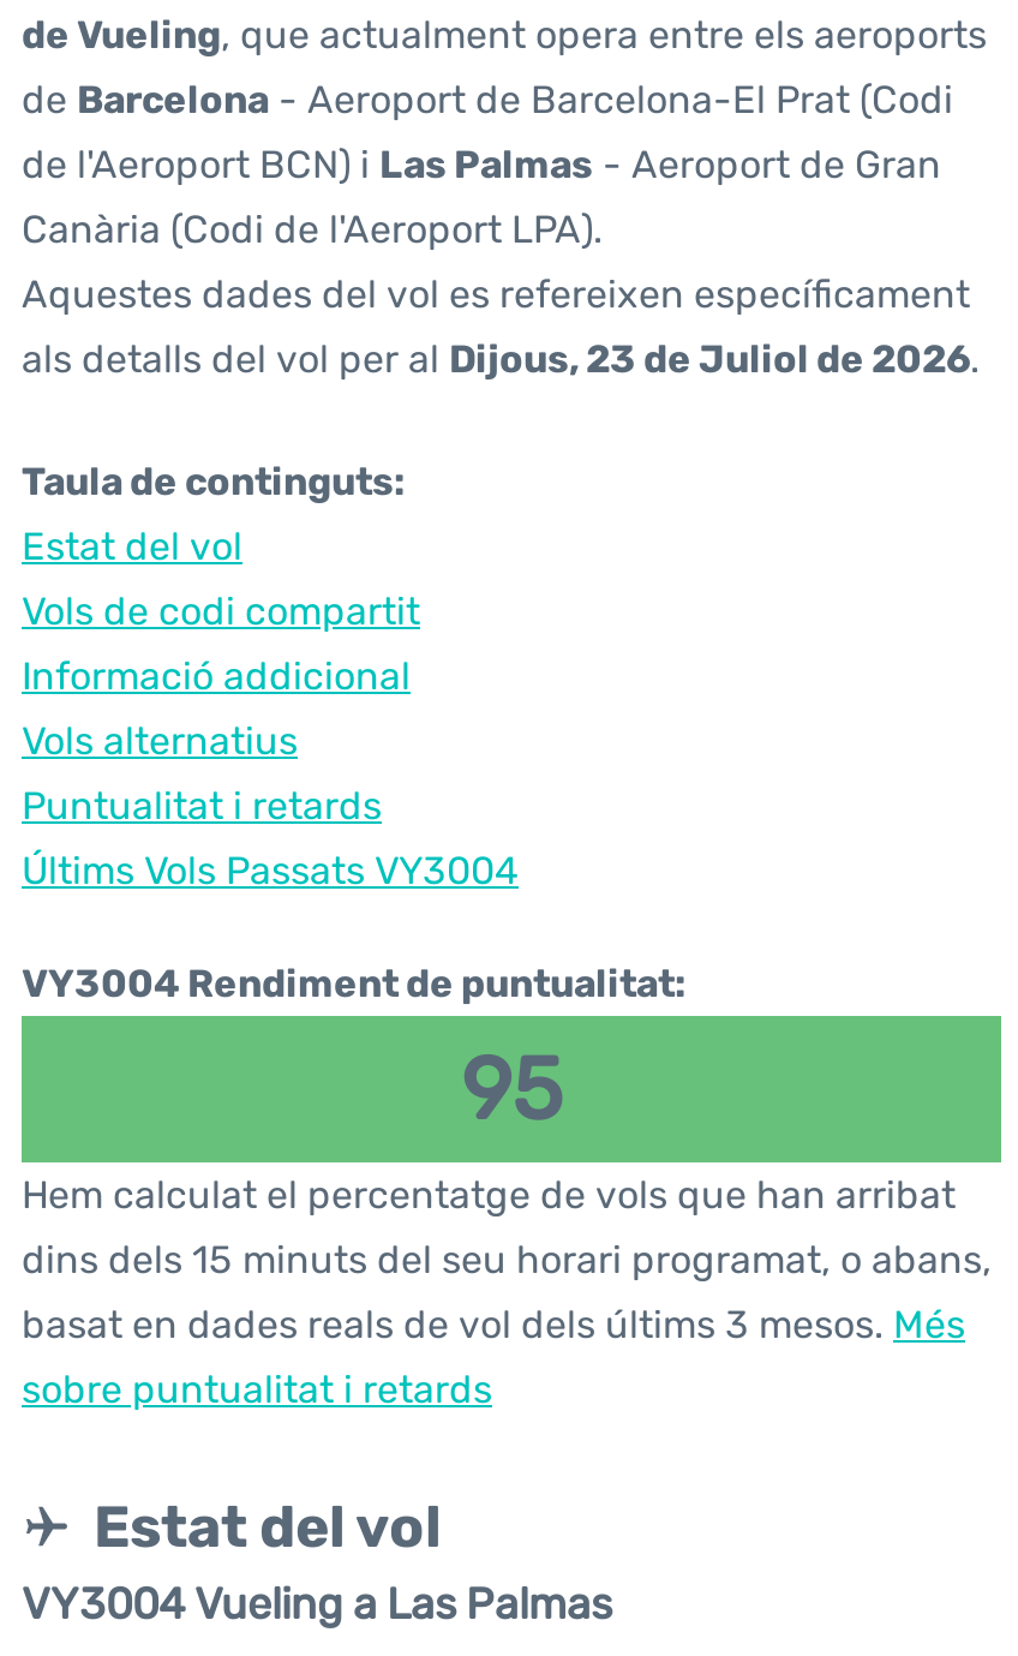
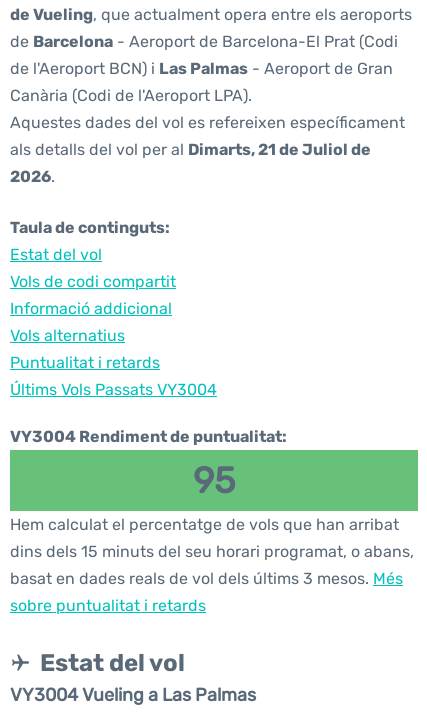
- als detalls del vol per al Dijous, 23 de Juliol de 2026.
+ als detalls del vol per al Dimarts, 21 de Juliol de
+ 2026.
